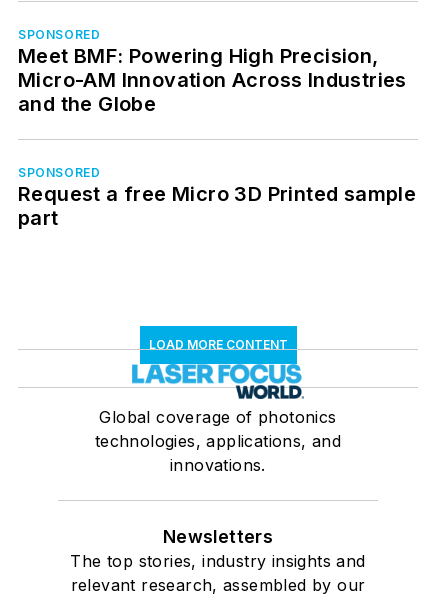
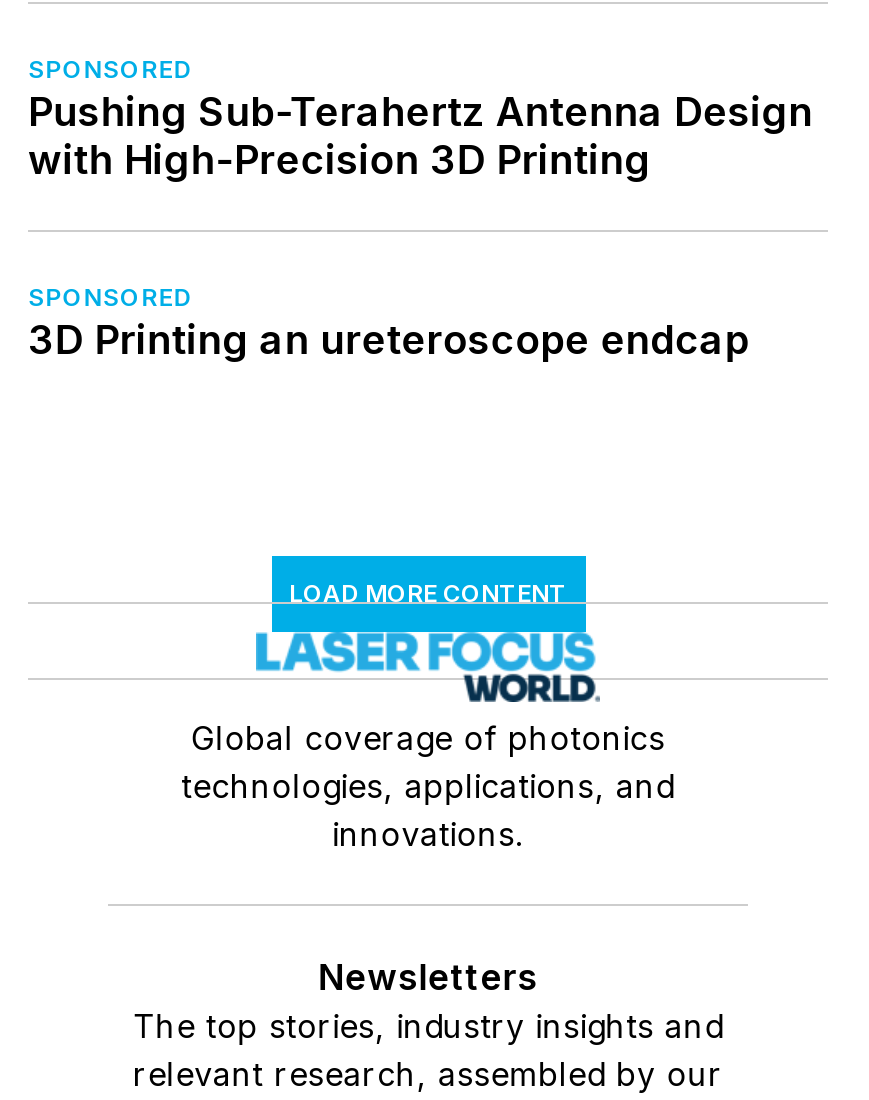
- Meet BMF: Powering High Precision,
- Micro-AM Innovation Across Industries
- and the Globe
+ Pushing Sub-Terahertz Antenna Design
+ with High-Precision 3D Printing

- Request a free Micro 3D Printed sample
- part
+ 3D Printing an ureteroscope endcap
